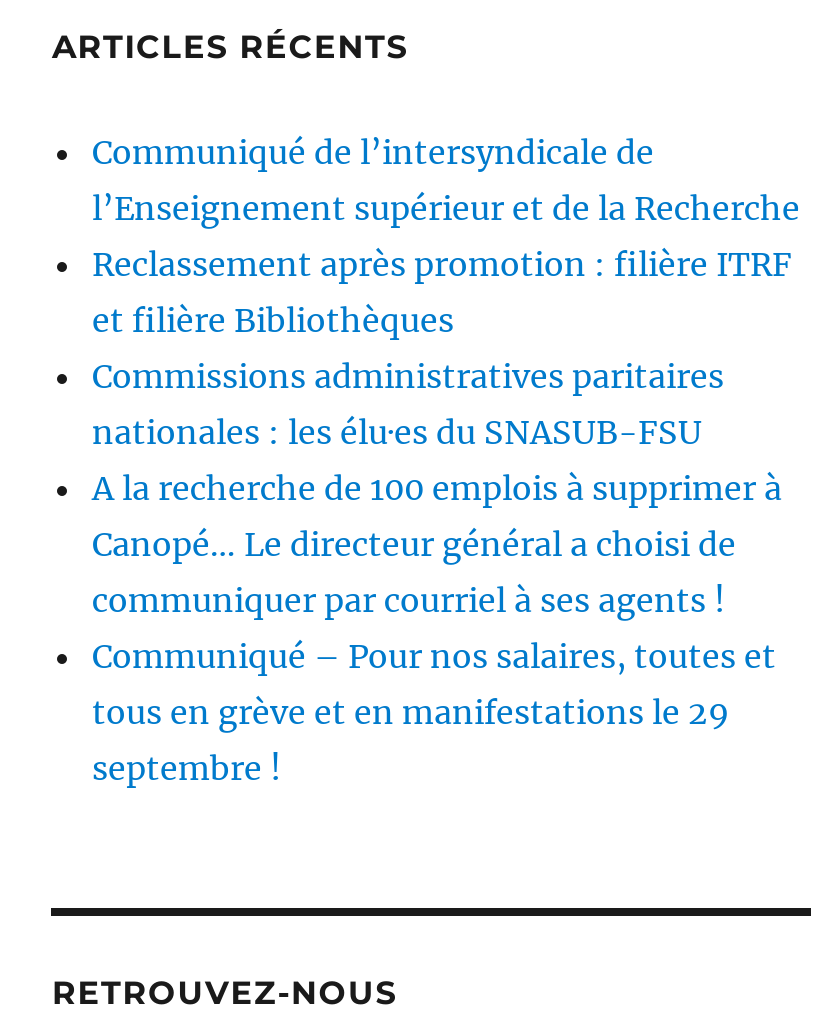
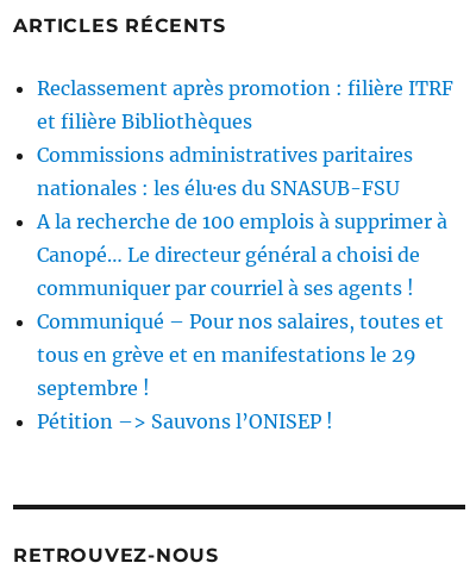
- Communiqué de l’intersyndicale de
- l’Enseignement supérieur et de la Recherche

moved up: Reclassement après promotion : filière ITRF | et filière Bibliothèques | Commissions administratives paritaires | ... | tous en grève et en manifestations le 29 | septembre !

+ Pétition –> Sauvons l’ONISEP !
